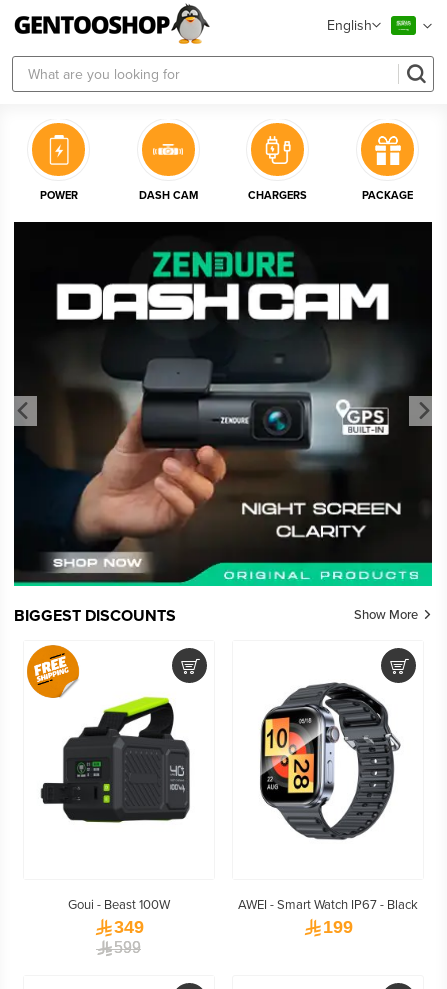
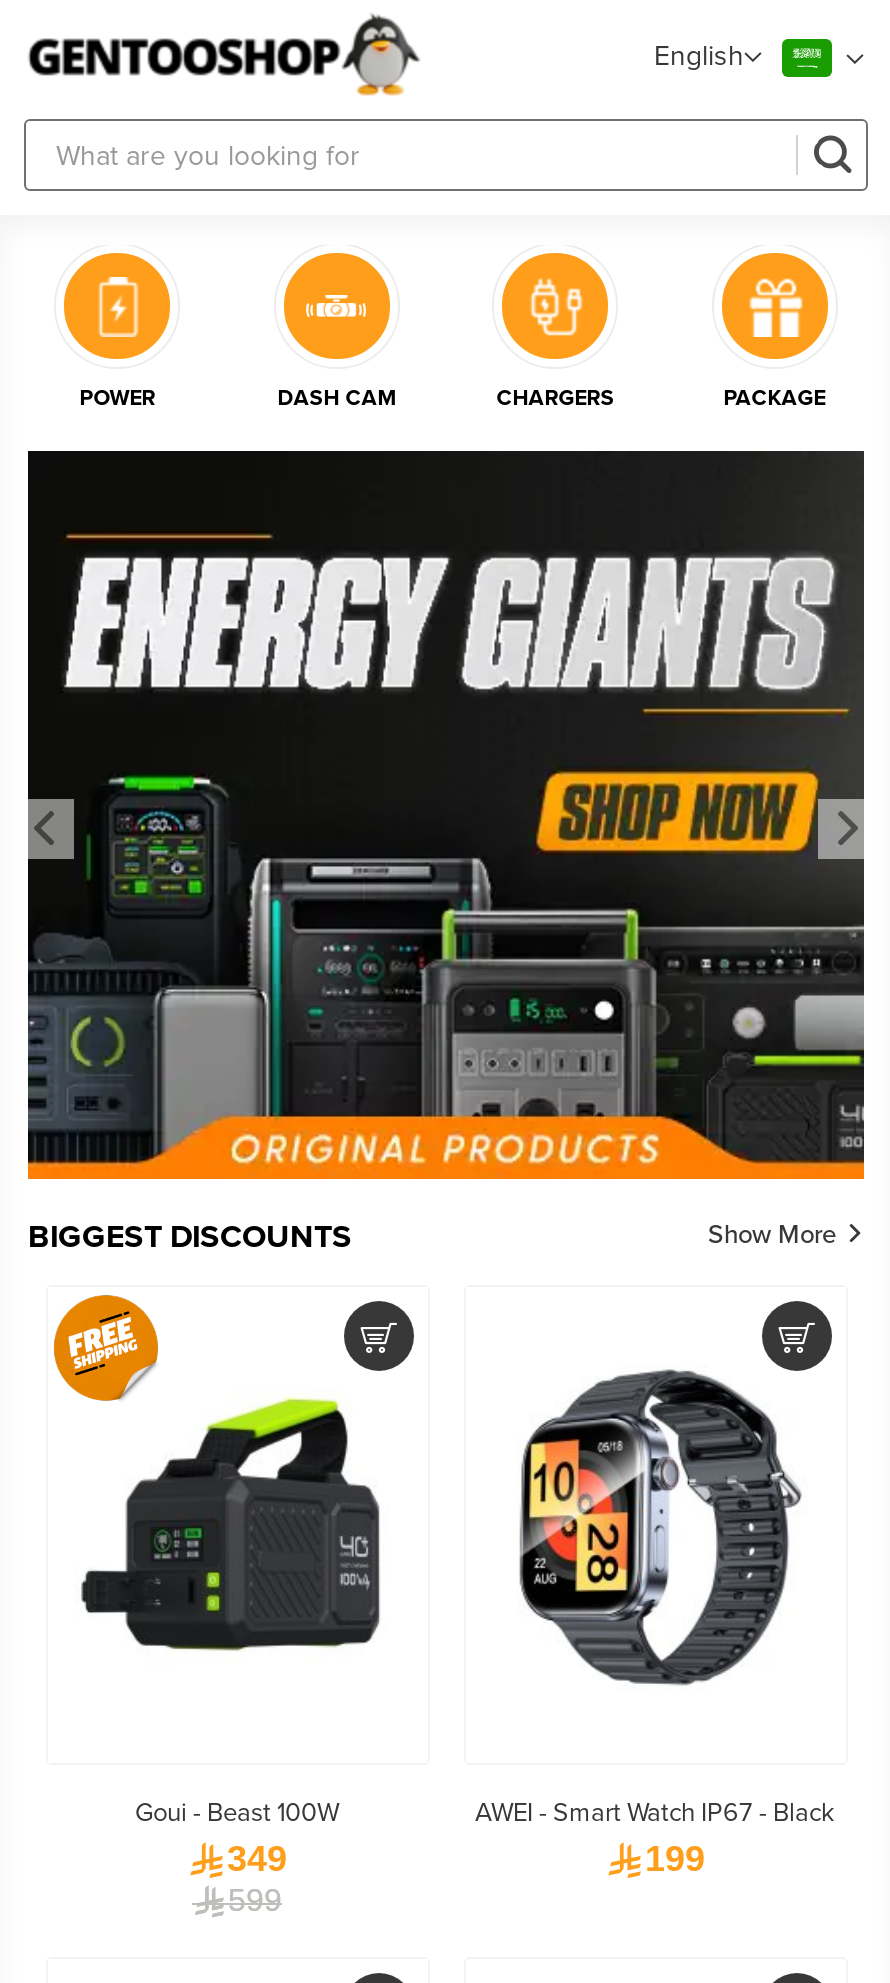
- [image]
+ [image]
